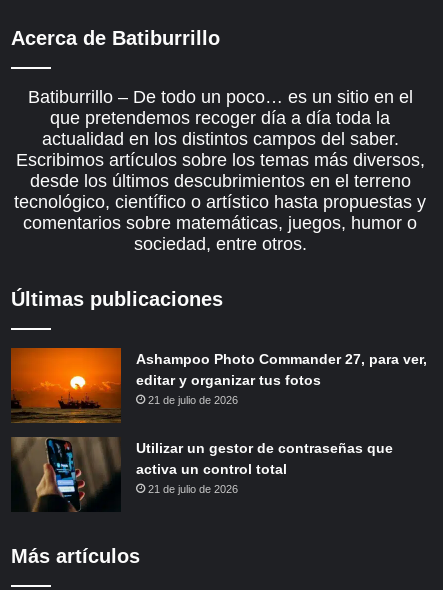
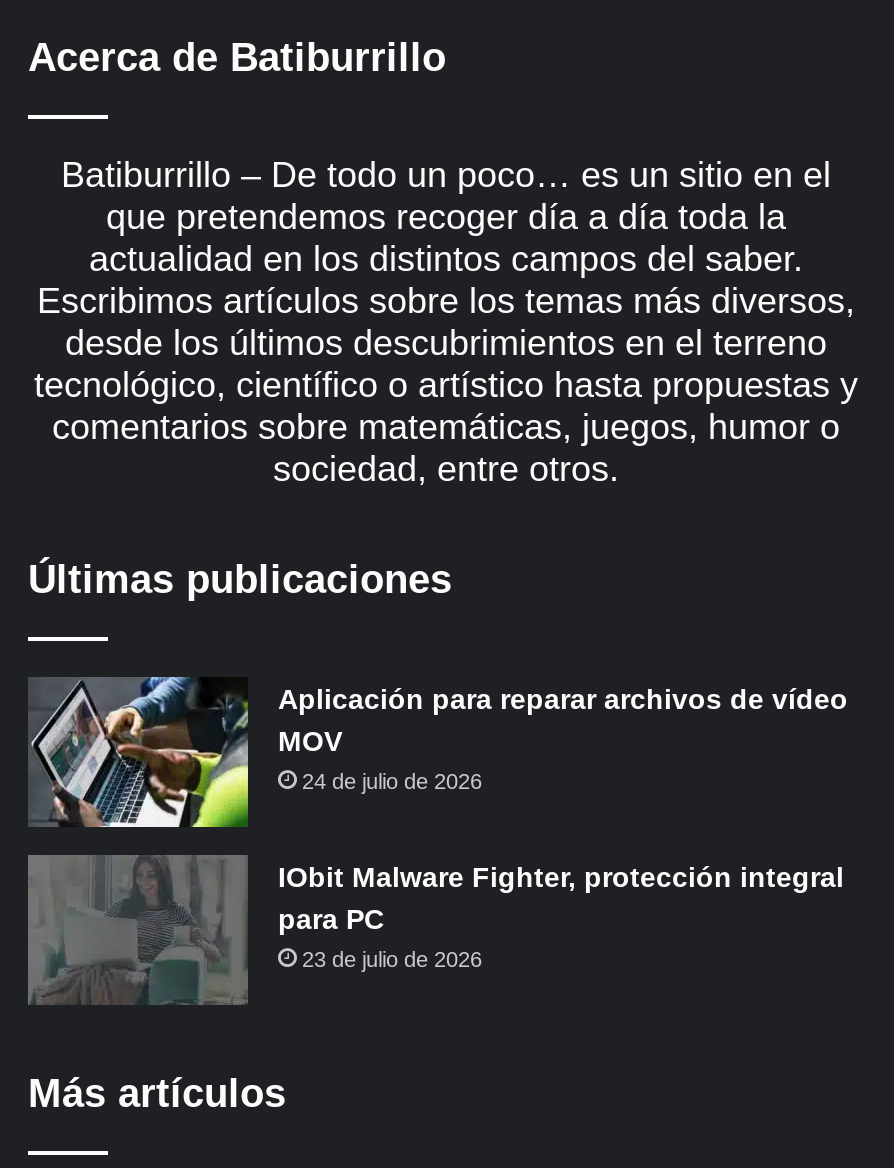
- [image]
- Ashampoo Photo Commander 27, para ver,
- editar y organizar tus fotos
- 21 de julio de 2026
+ [image]
+ Aplicación para reparar archivos de vídeo
+ MOV
+ 24 de julio de 2026

- [image]
- Utilizar un gestor de contraseñas que
- activa un control total
- 21 de julio de 2026
+ [image]
+ IObit Malware Fighter, protección integral
+ para PC
+ 23 de julio de 2026
